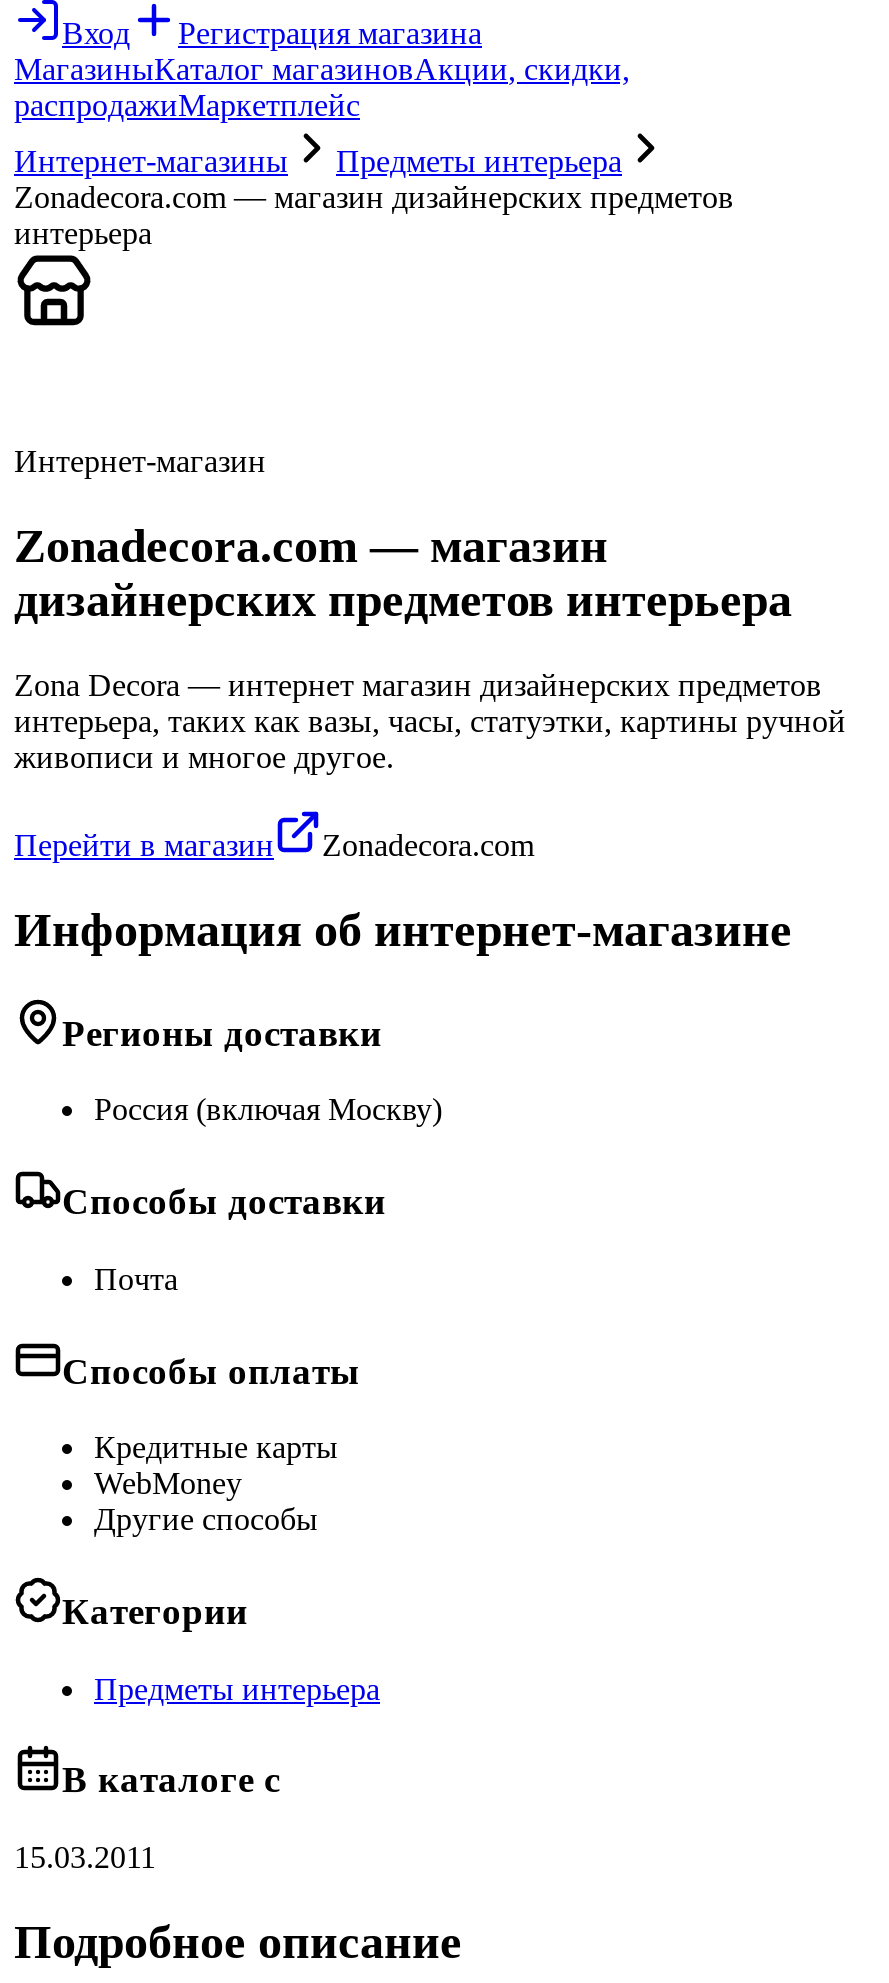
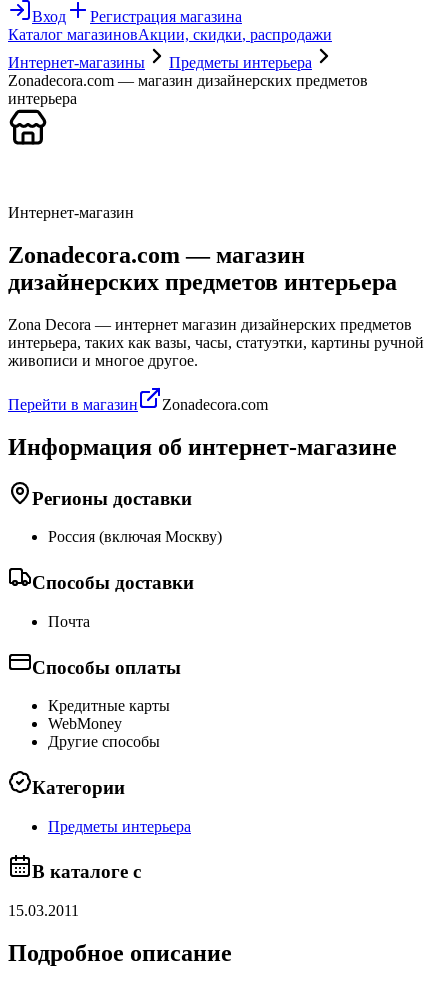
- МагазиныКаталог магазиновАкции, скидки,
- распродажиМаркетплейс
+ Каталог магазиновАкции, скидки, распродажи
